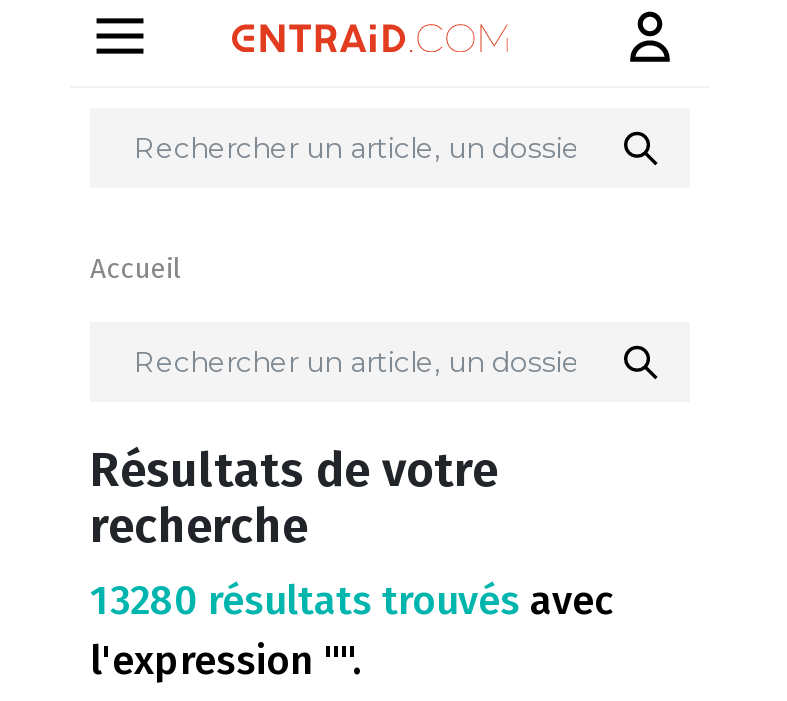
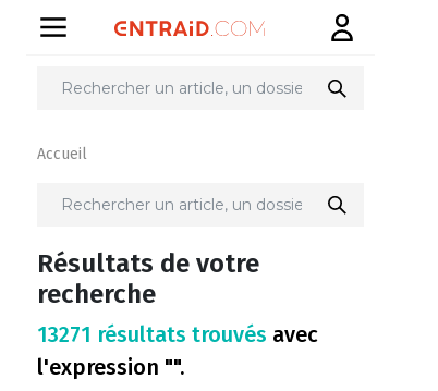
- 13280 résultats trouvés avec
+ 13271 résultats trouvés avec
